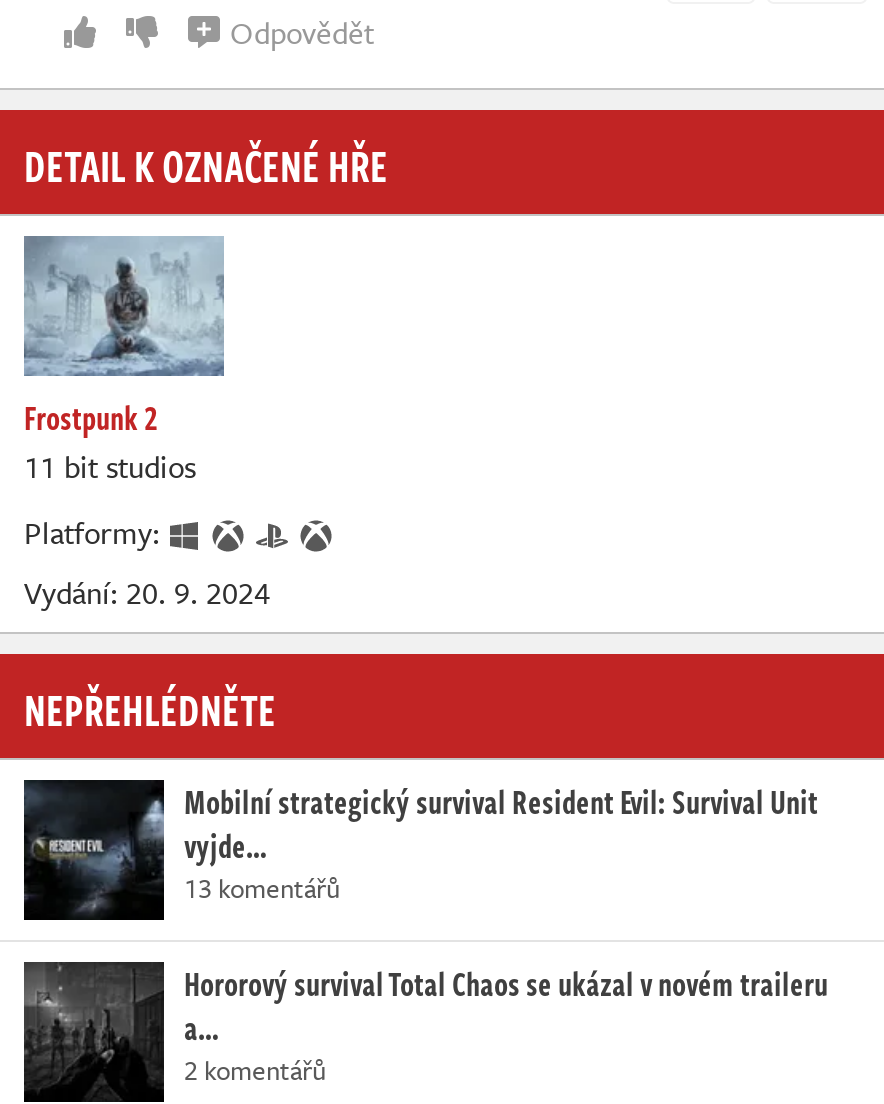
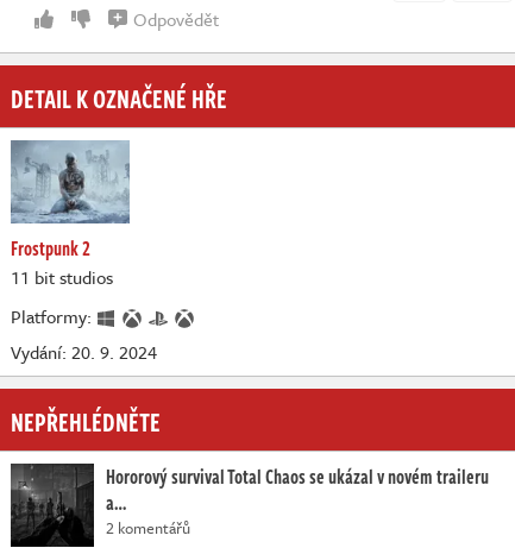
- [image]
- Mobilní strategický survival Resident Evil: Survival Unit
- vyjde…
- 13 komentářů
